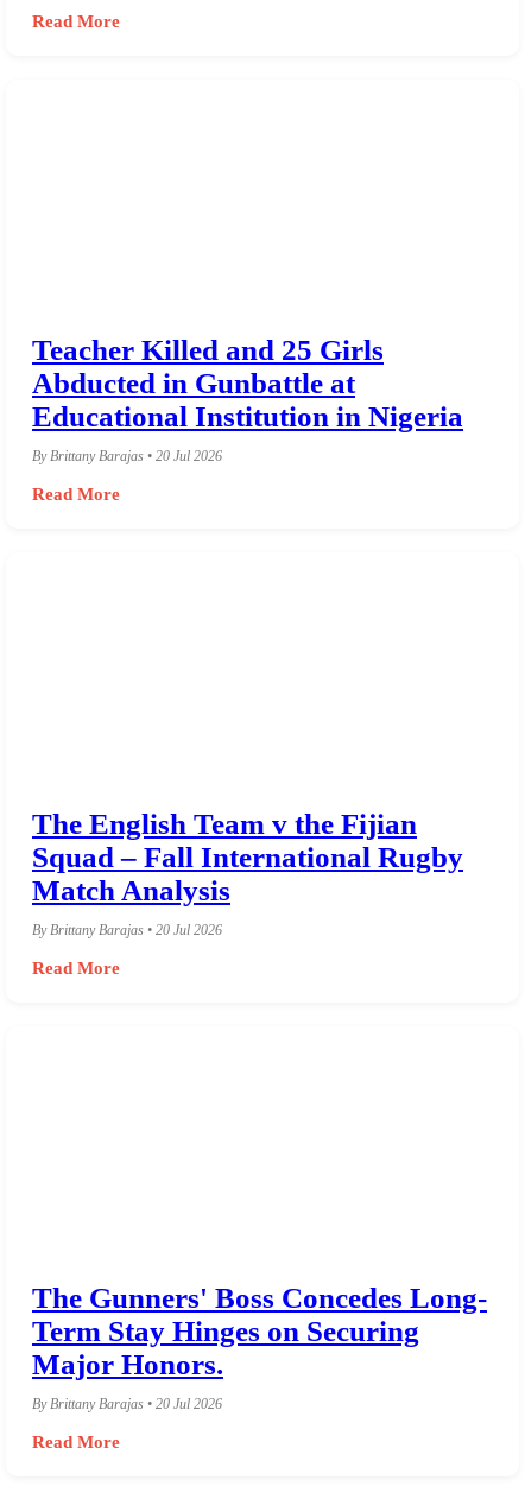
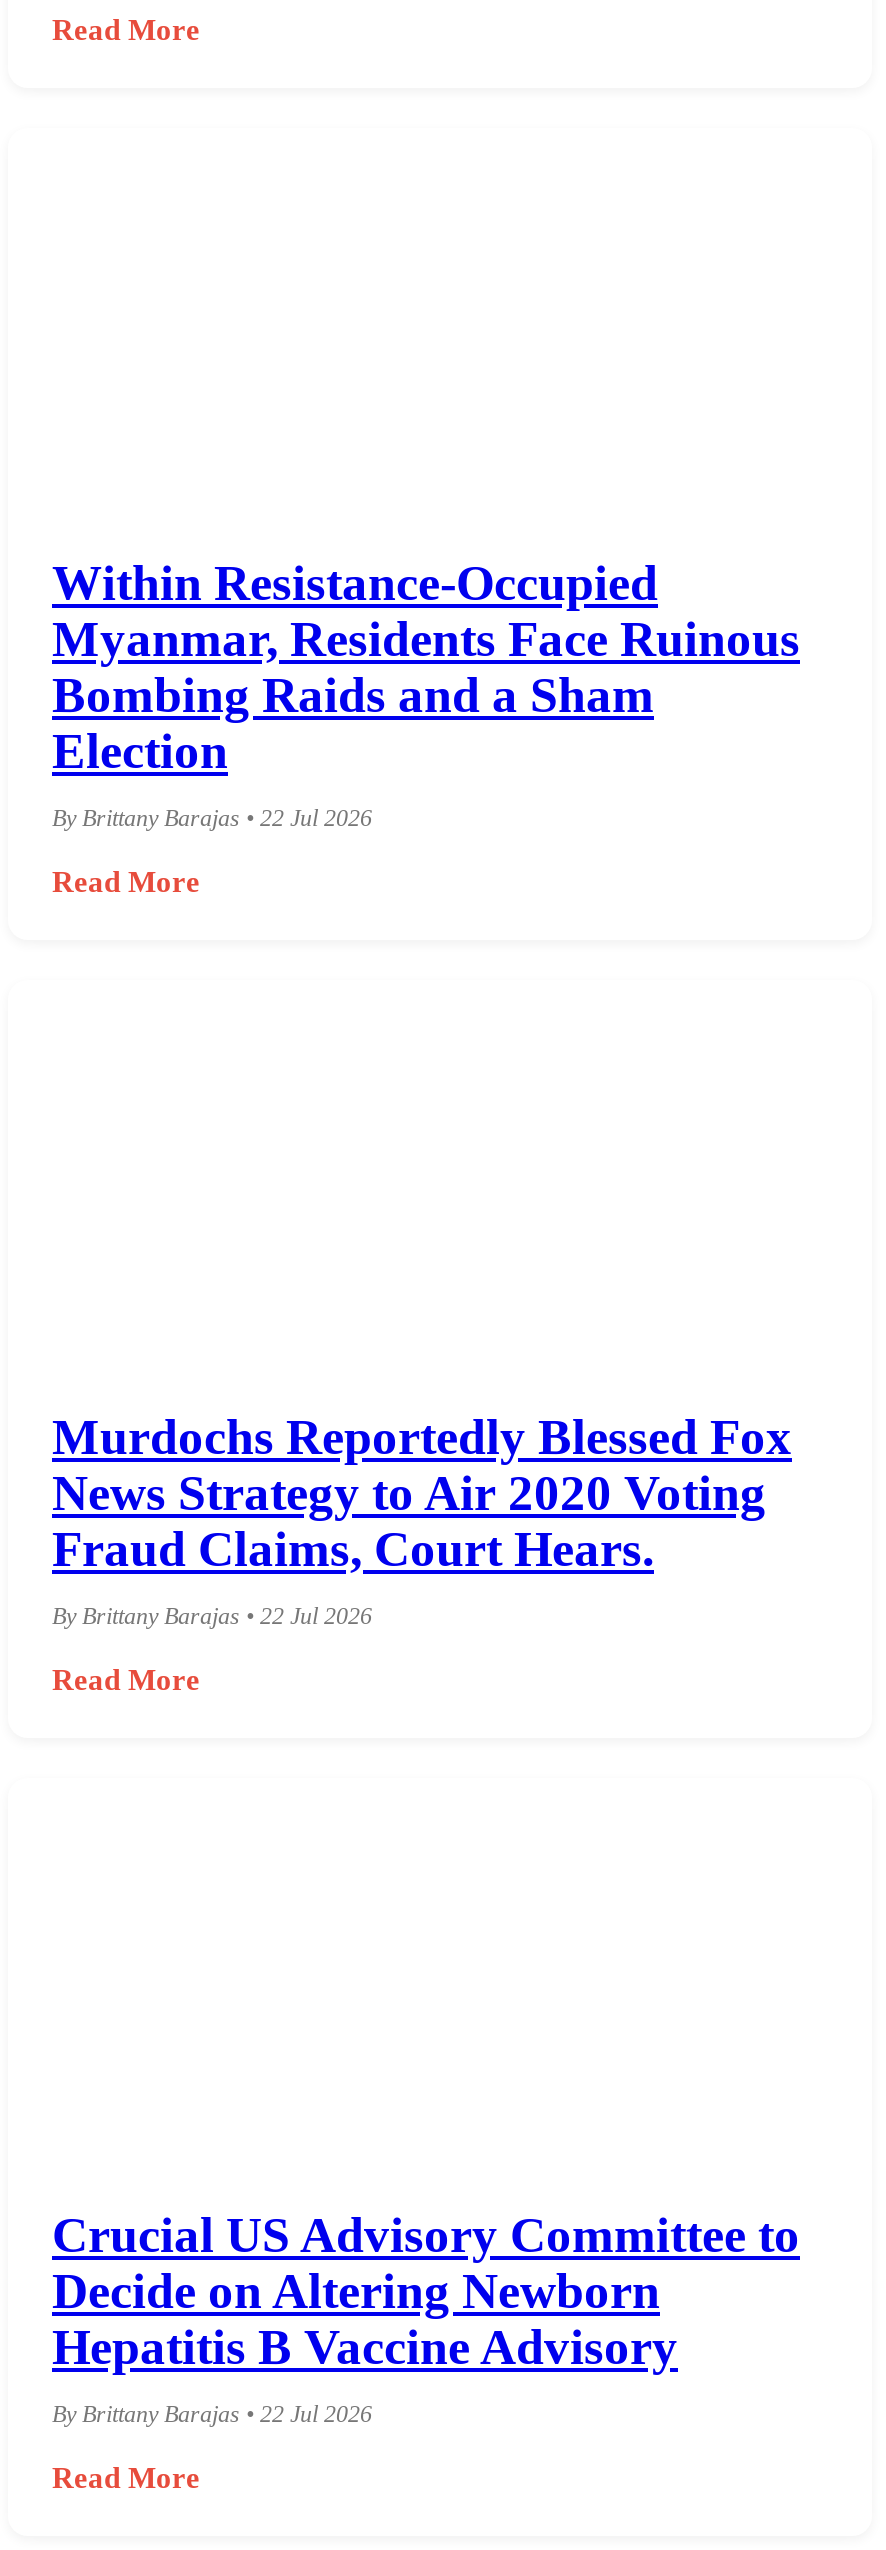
- Teacher Killed and 25 Girls
- Abducted in Gunbattle at
- Educational Institution in Nigeria
+ Within Resistance-Occupied
+ Myanmar, Residents Face Ruinous
+ Bombing Raids and a Sham
+ Election

- By Brittany Barajas • 20 Jul 2026
+ By Brittany Barajas • 22 Jul 2026

- The English Team v the Fijian
- Squad – Fall International Rugby
- Match Analysis
+ Murdochs Reportedly Blessed Fox
+ News Strategy to Air 2020 Voting
+ Fraud Claims, Court Hears.

- By Brittany Barajas • 20 Jul 2026
+ By Brittany Barajas • 22 Jul 2026

- The Gunners' Boss Concedes Long-
- Term Stay Hinges on Securing
- Major Honors.
+ Crucial US Advisory Committee to
+ Decide on Altering Newborn
+ Hepatitis B Vaccine Advisory

- By Brittany Barajas • 20 Jul 2026
+ By Brittany Barajas • 22 Jul 2026
